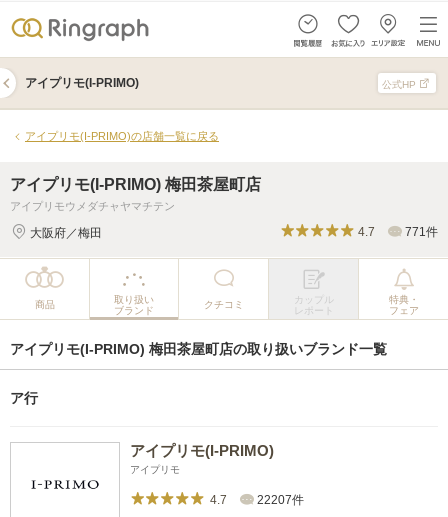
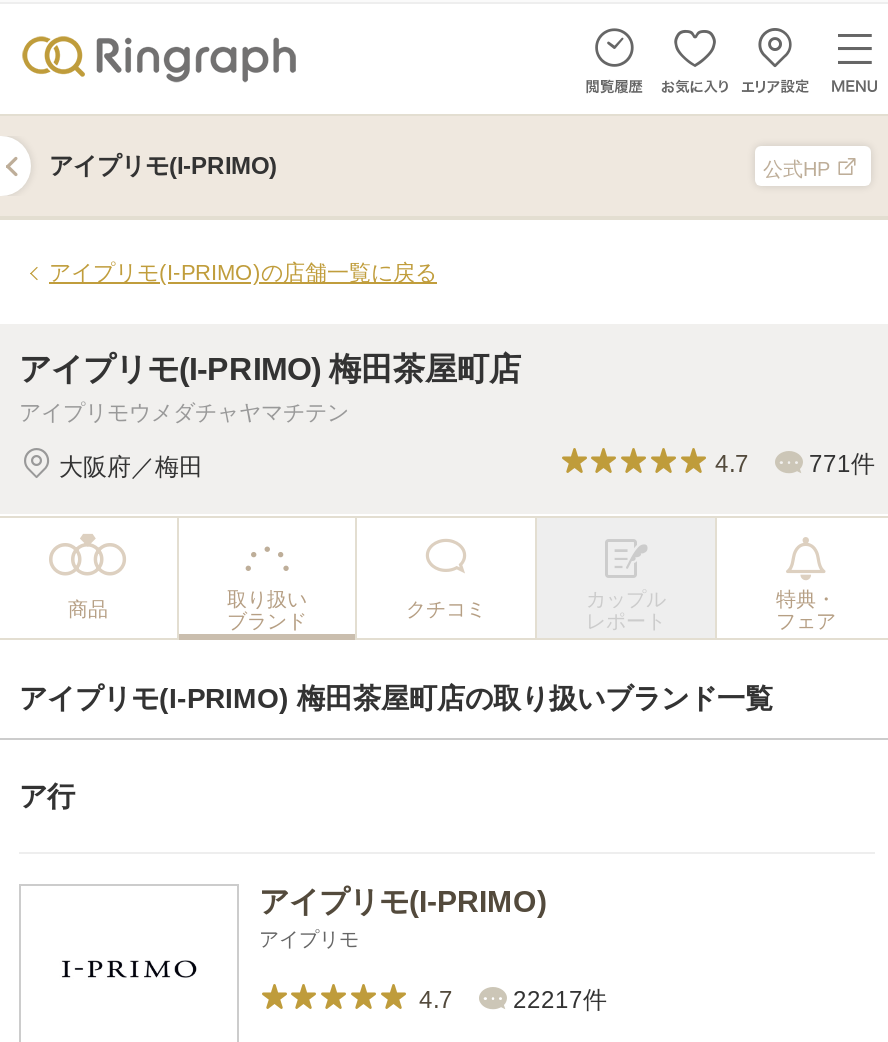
- 22207件
+ 22217件
